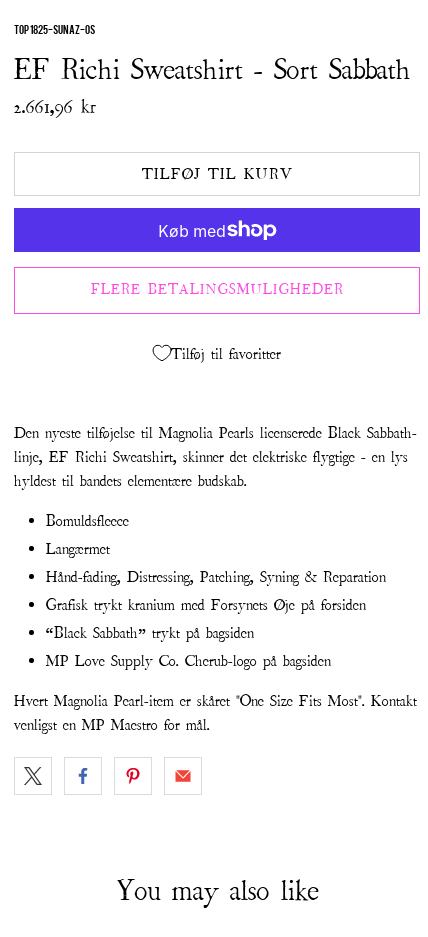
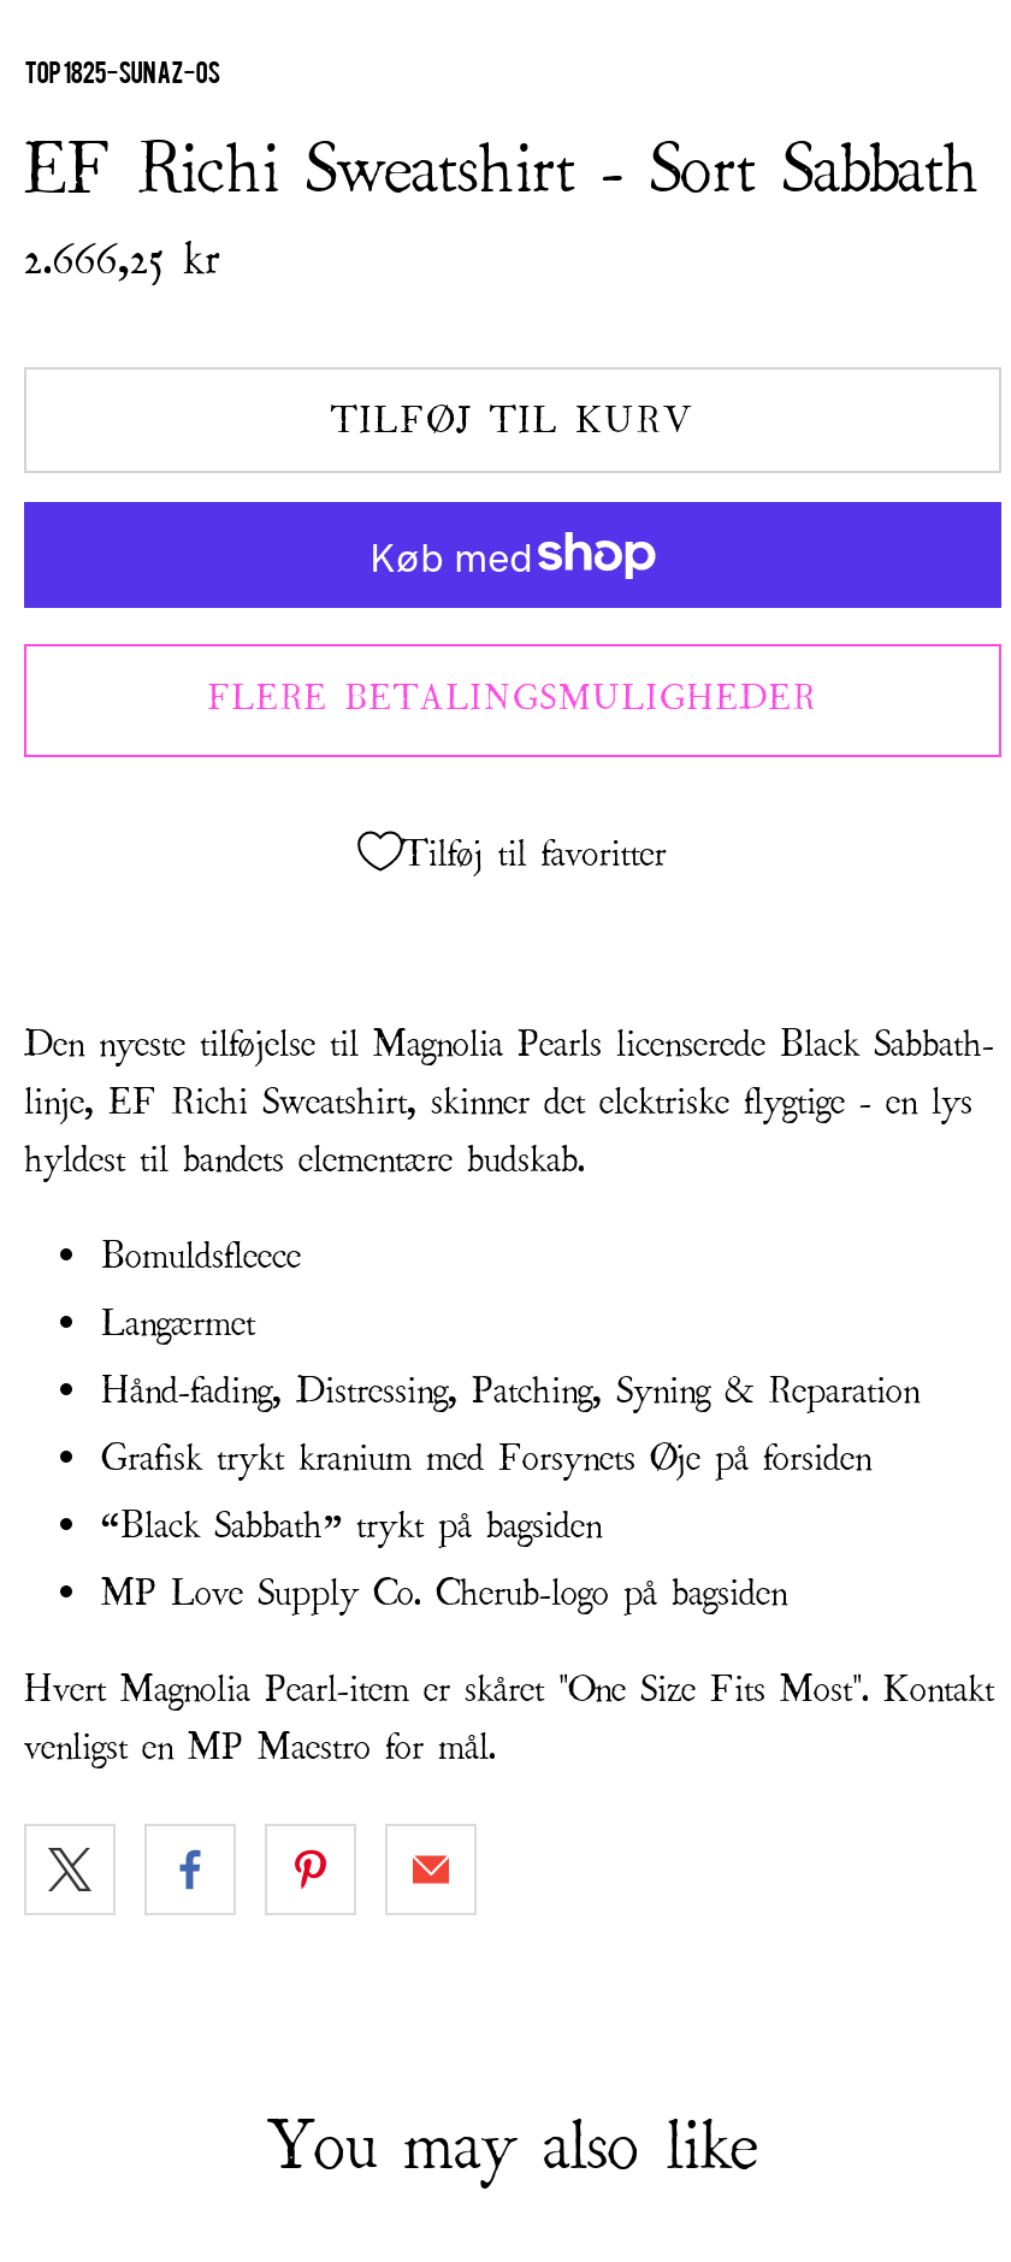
- 2.661,96 kr
+ 2.666,25 kr
